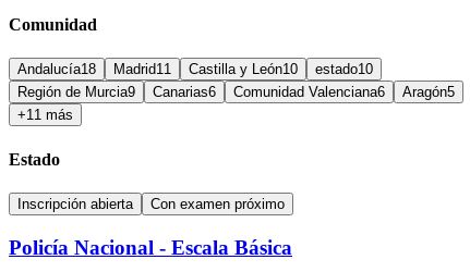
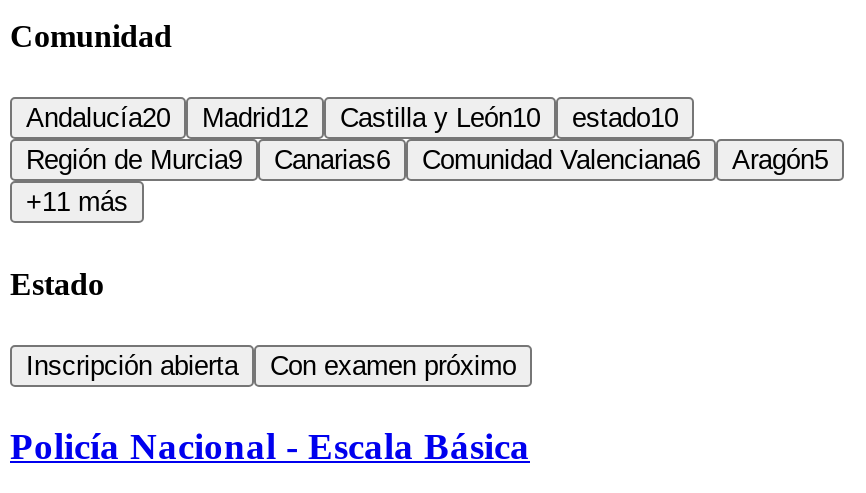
- Andalucía18
+ Andalucía20

- Madrid11
+ Madrid12
